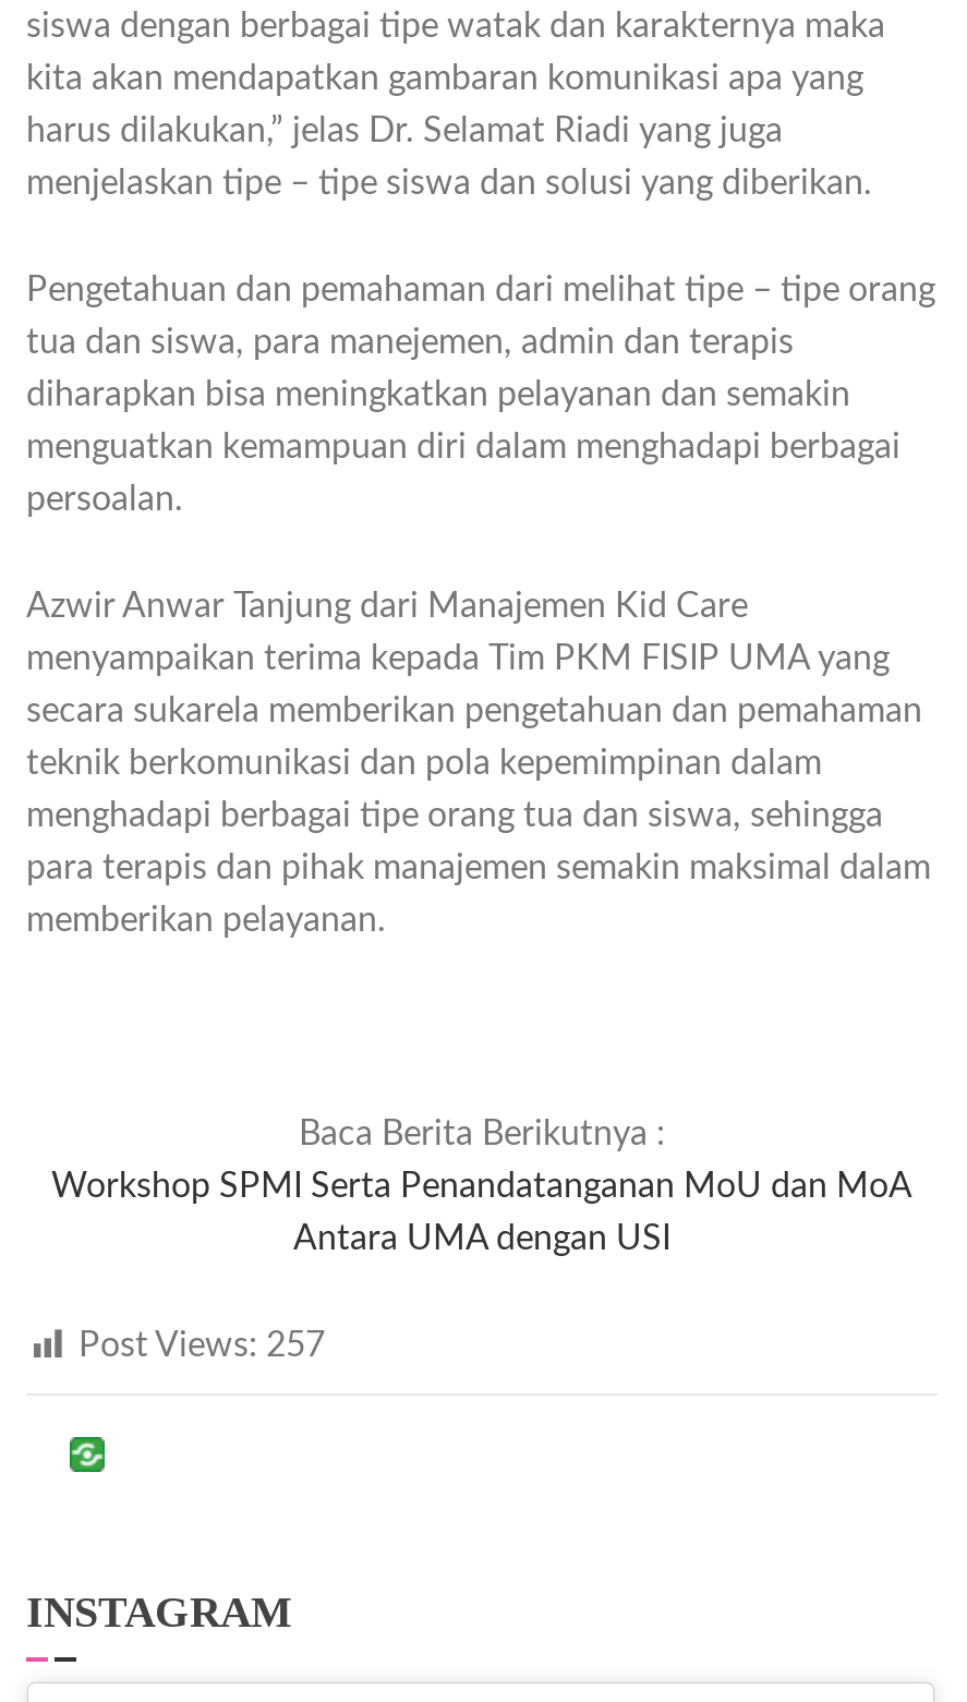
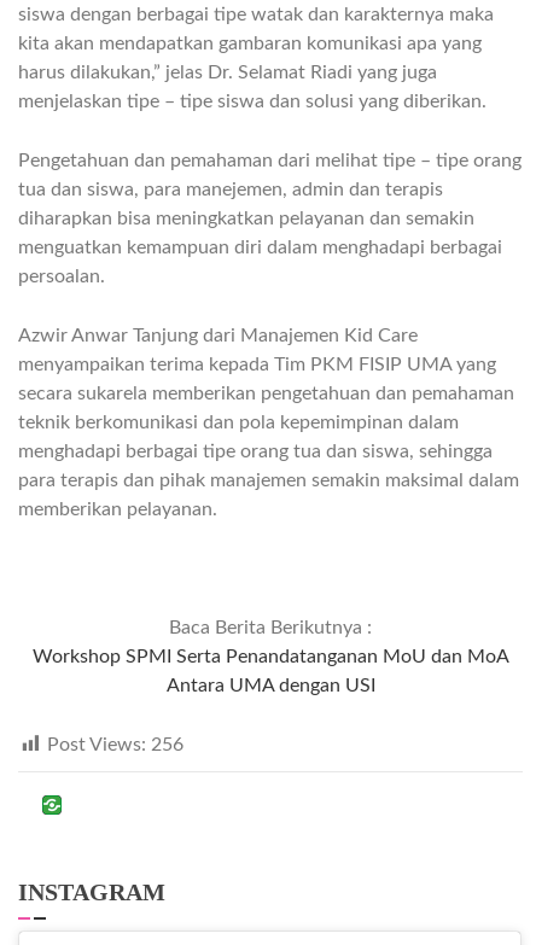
- Post Views: 257
+ Post Views: 256
